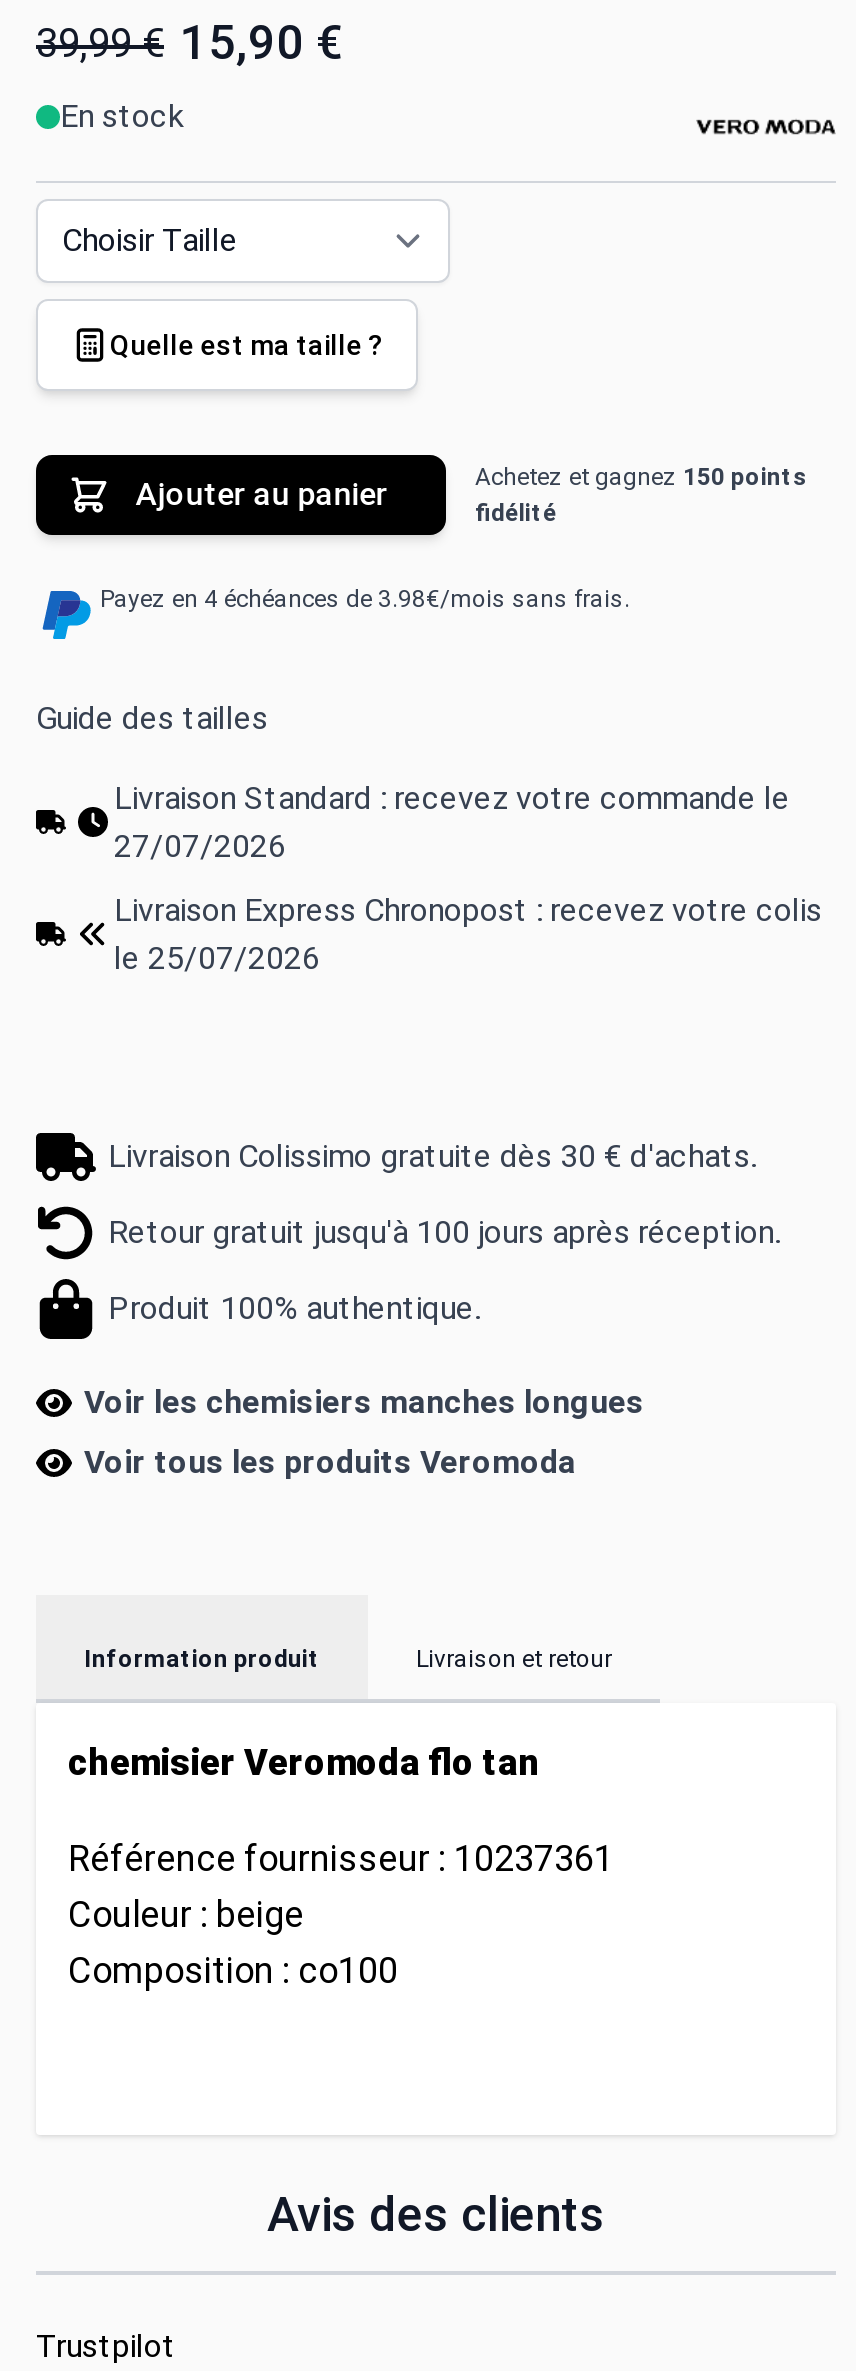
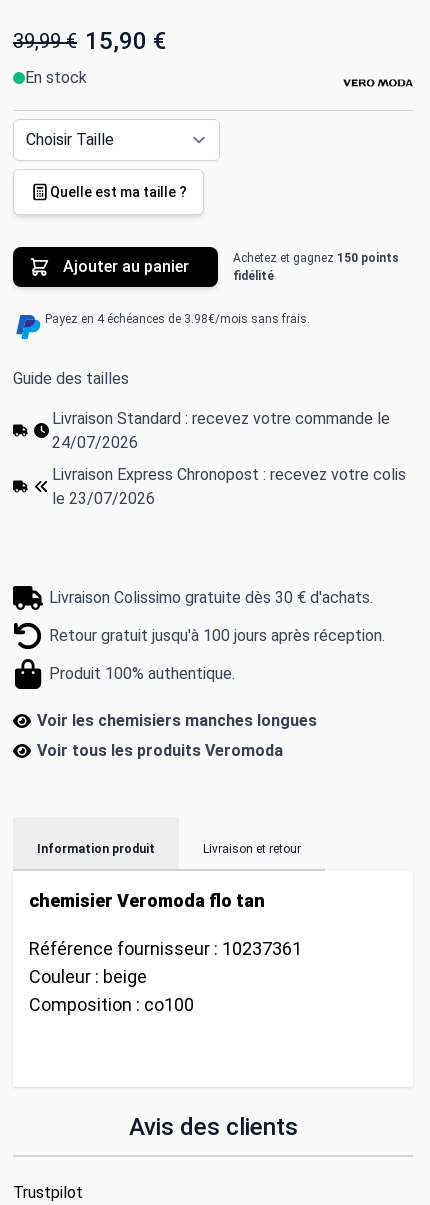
- 27/07/2026
+ 24/07/2026

- le 25/07/2026
+ le 23/07/2026
